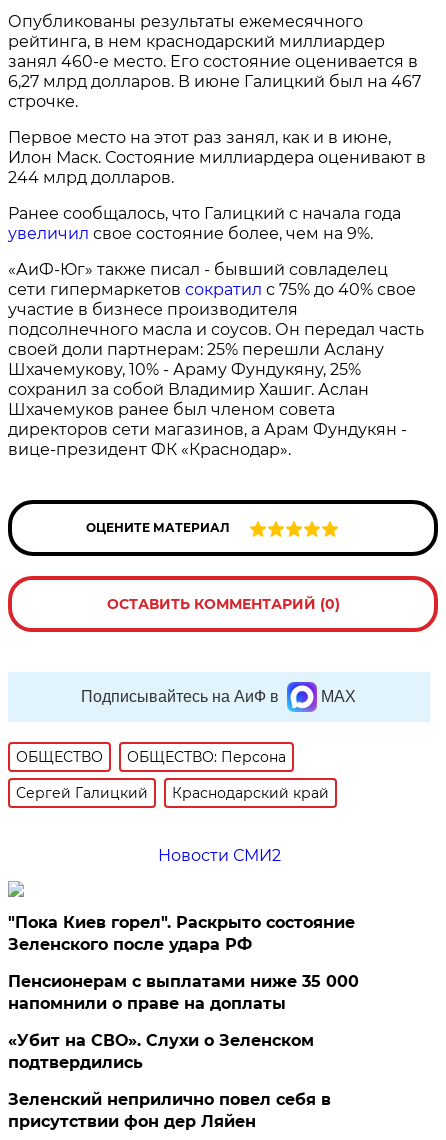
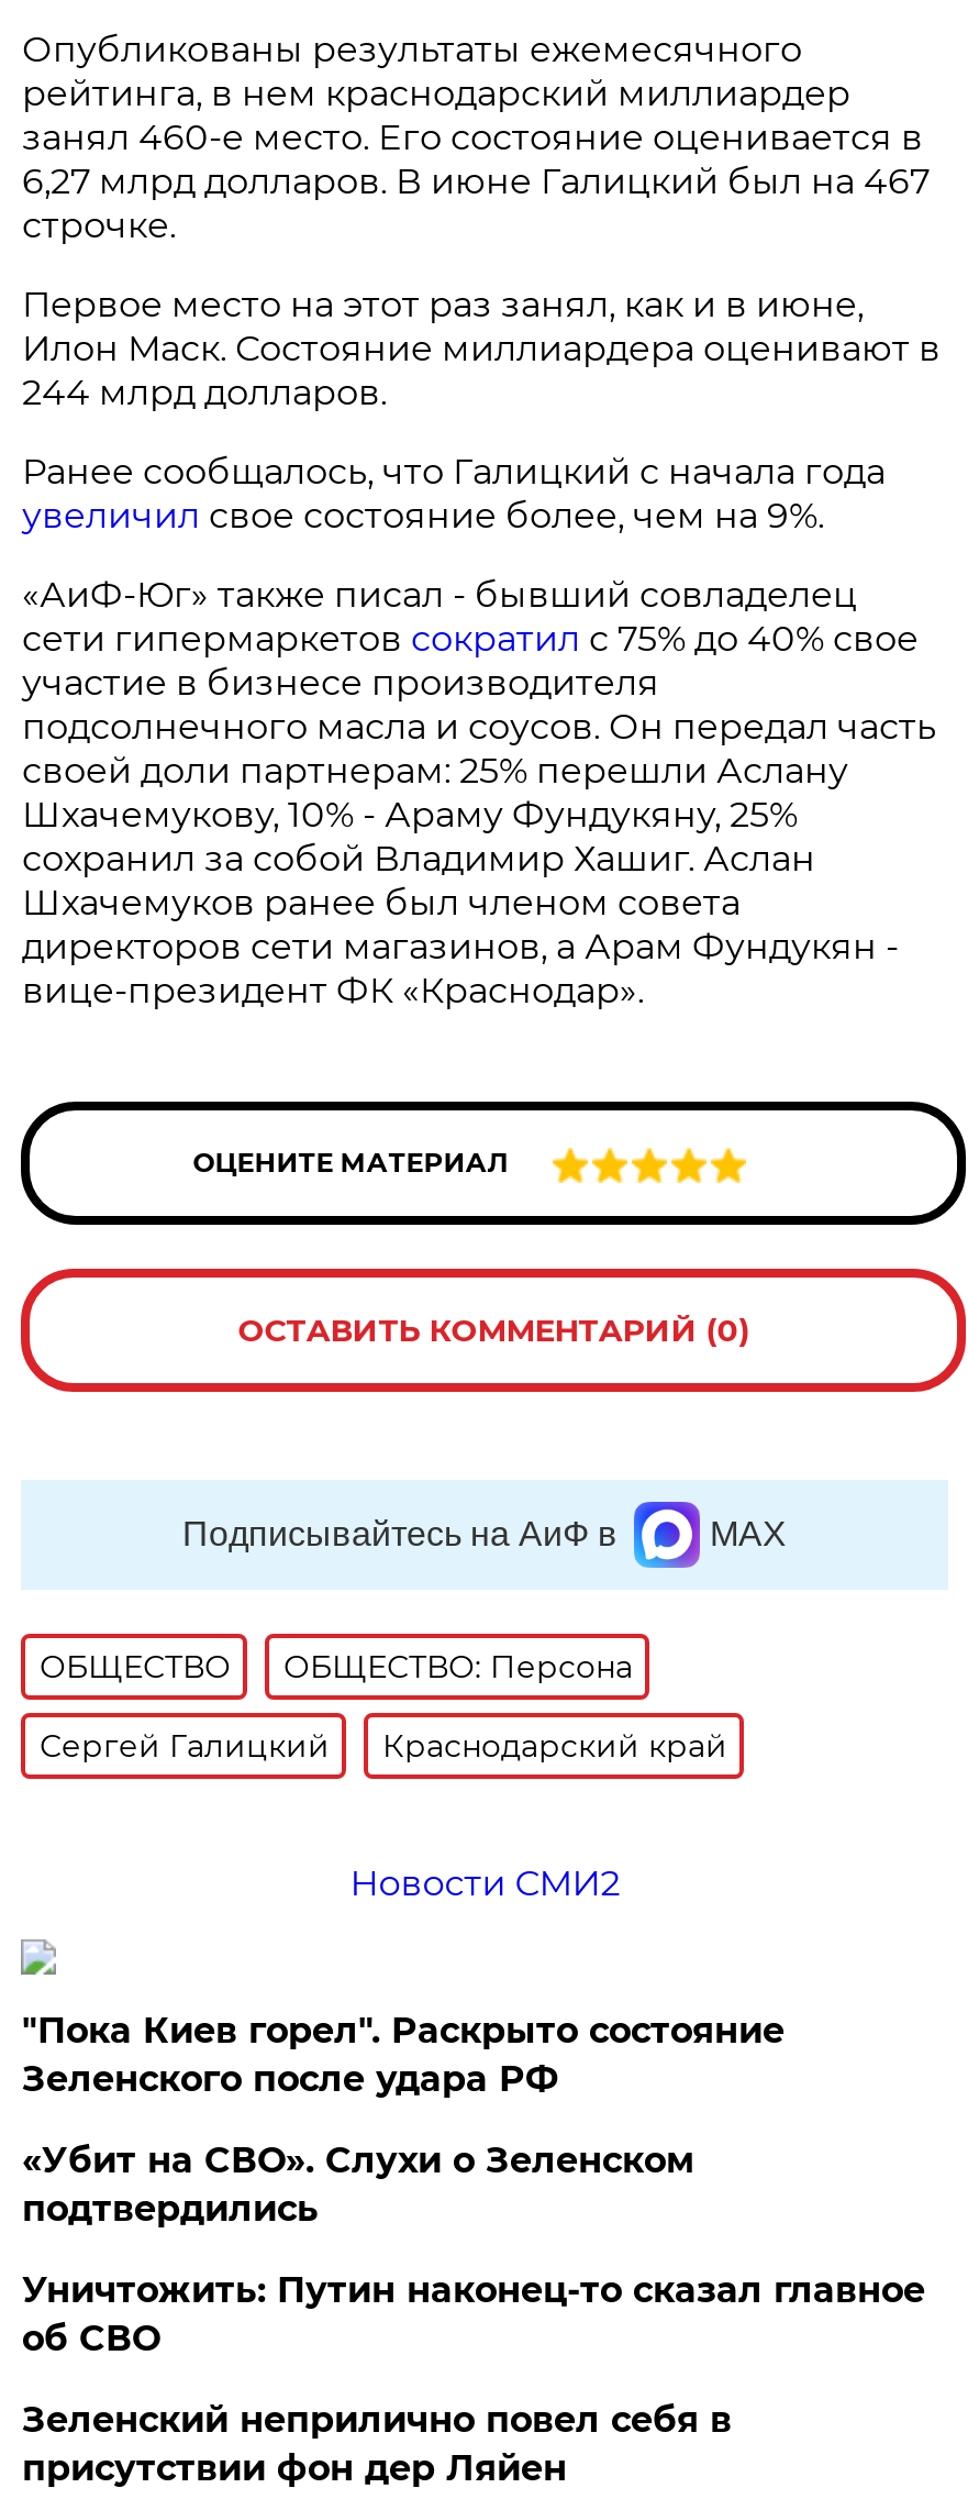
- Пенсионерам с выплатами ниже 35 000
- напомнили о праве на доплаты

moved up: «Убит на СВО». Слухи о Зеленском | подтвердились

+ Уничтожить: Путин наконец-то сказал главное
+ об СВО
